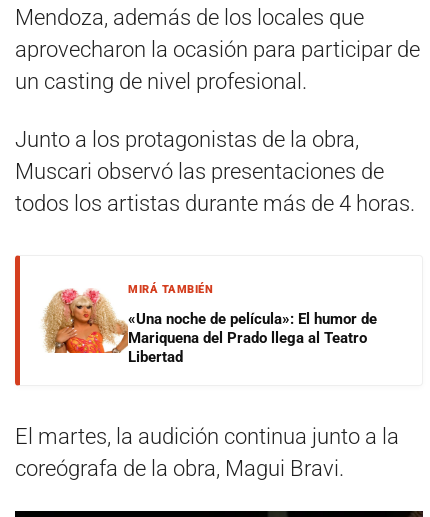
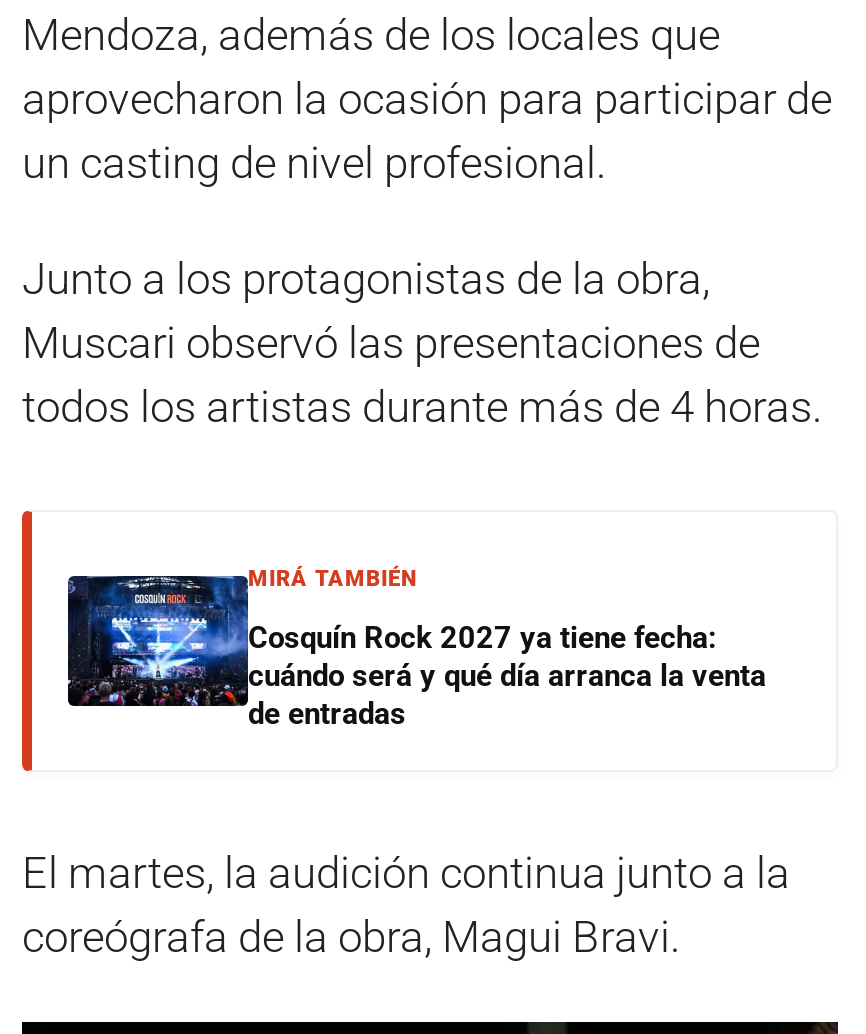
- [image]
- «Una noche de película»: El humor de
- Mariquena del Prado llega al Teatro
- Libertad
+ [image]
+ Cosquín Rock 2027 ya tiene fecha:
+ cuándo será y qué día arranca la venta
+ de entradas
